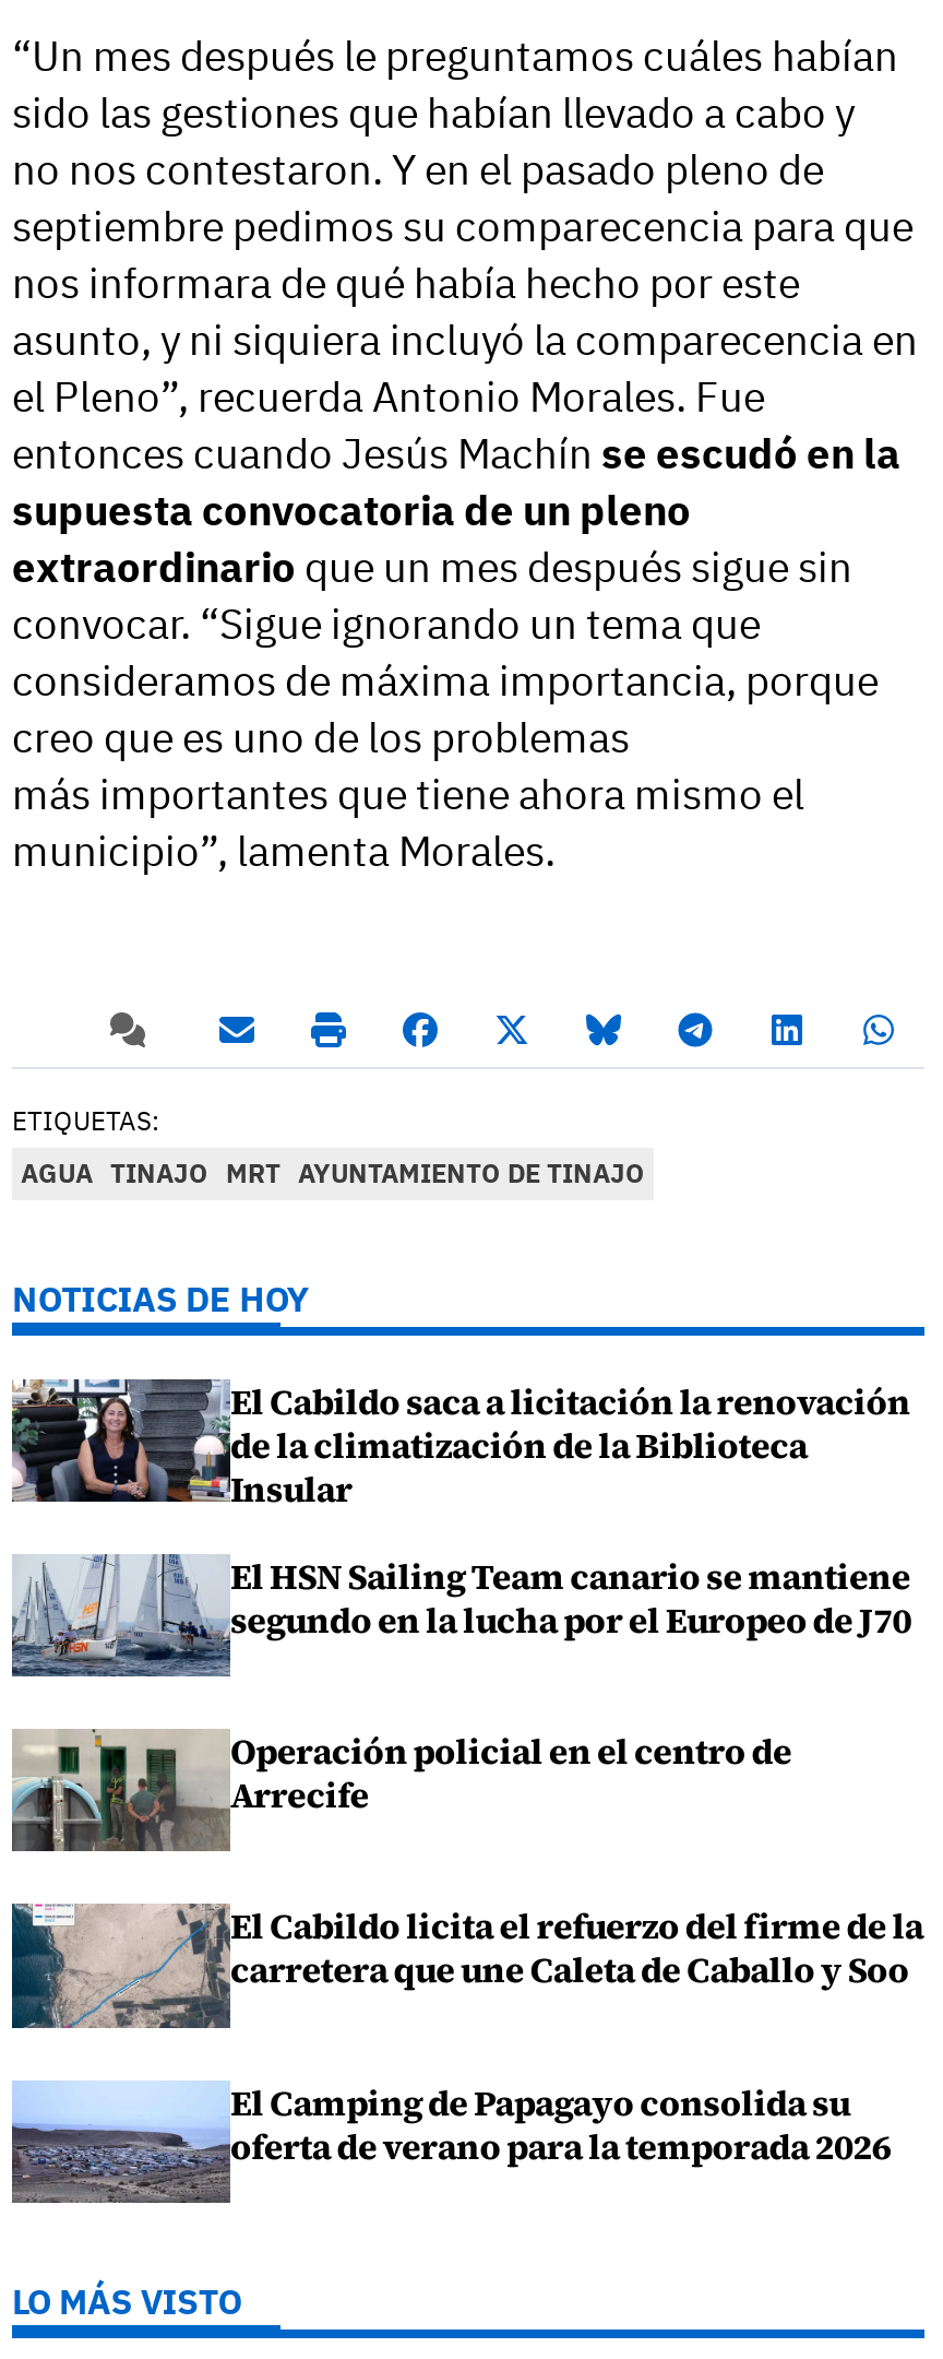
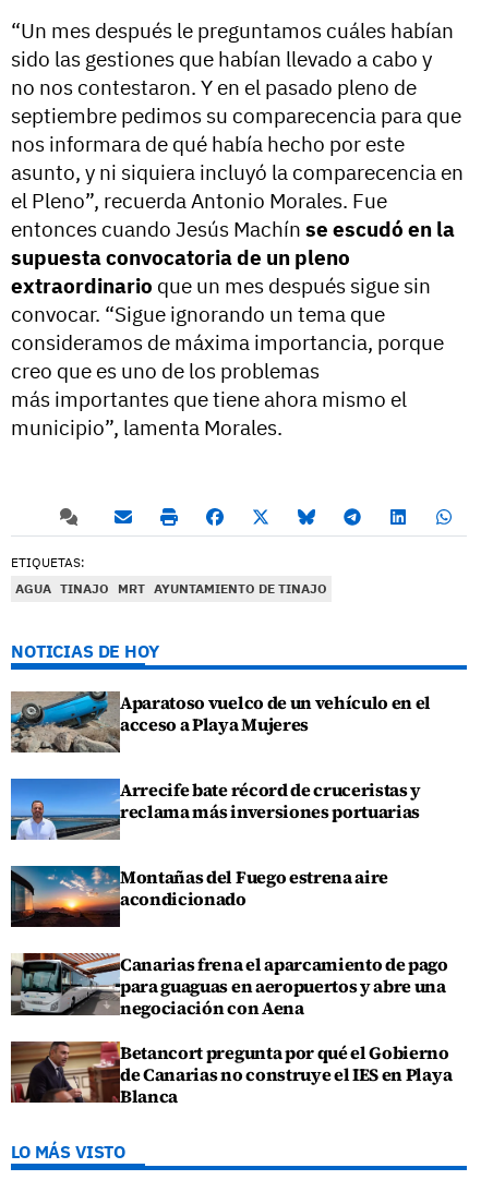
- [image]
- El Cabildo saca a licitación la renovación
- de la climatización de la Biblioteca
- Insular
+ [image]
+ Aparatoso vuelco de un vehículo en el
+ acceso a Playa Mujeres

- [image]
- El HSN Sailing Team canario se mantiene
- segundo en la lucha por el Europeo de J70
+ [image]
+ Arrecife bate récord de cruceristas y
+ reclama más inversiones portuarias

- [image]
- Operación policial en el centro de
- Arrecife
+ [image]
+ Montañas del Fuego estrena aire
+ acondicionado

- [image]
- El Cabildo licita el refuerzo del firme de la
- carretera que une Caleta de Caballo y Soo
+ [image]
+ Canarias frena el aparcamiento de pago
+ para guaguas en aeropuertos y abre una
+ negociación con Aena

- [image]
- El Camping de Papagayo consolida su
- oferta de verano para la temporada 2026
+ [image]
+ Betancort pregunta por qué el Gobierno
+ de Canarias no construye el IES en Playa
+ Blanca
